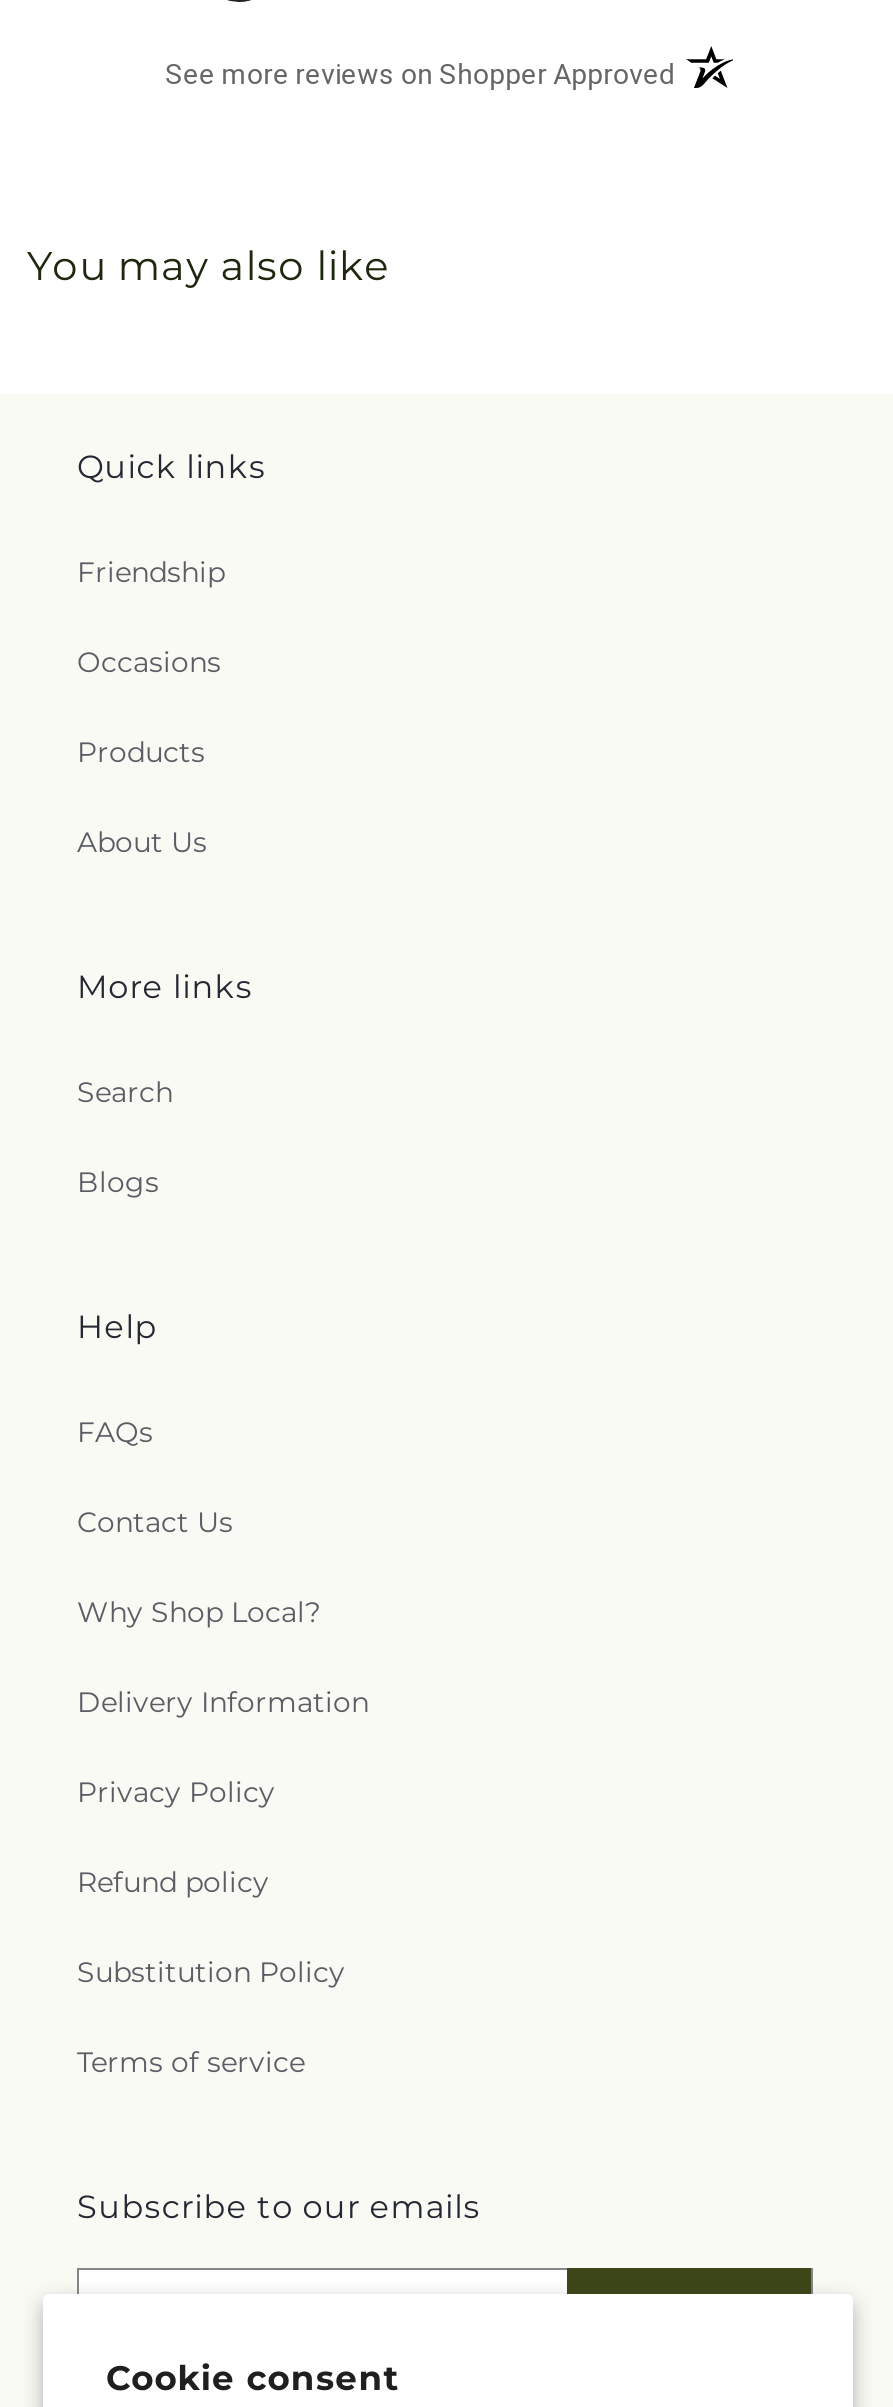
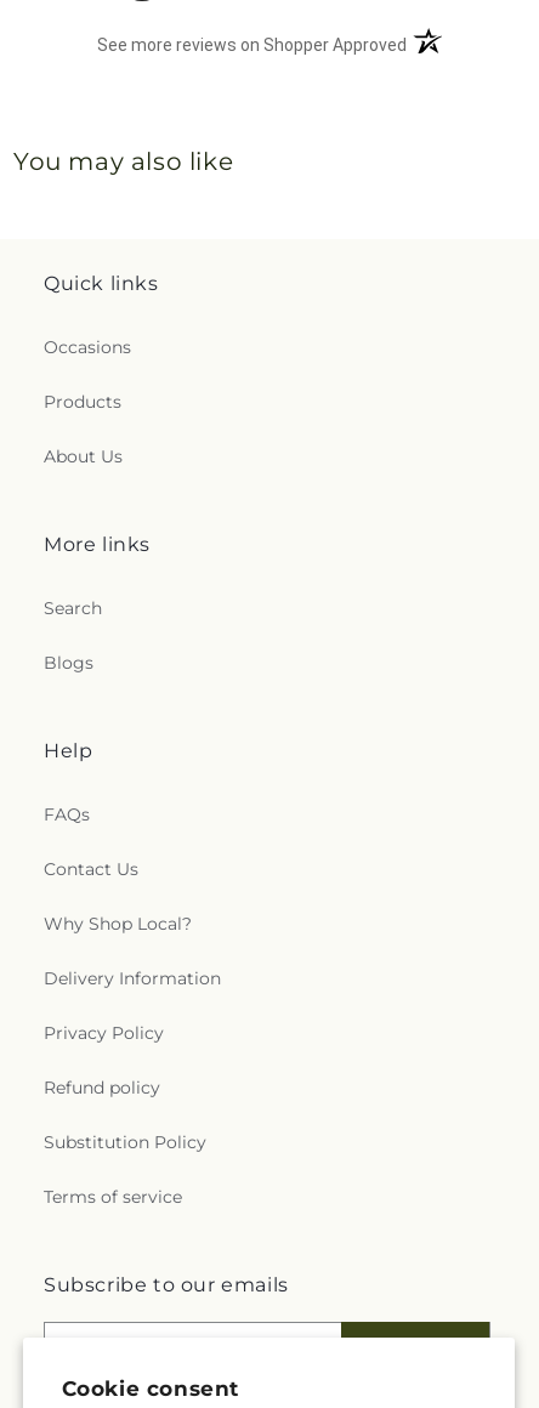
- Friendship
